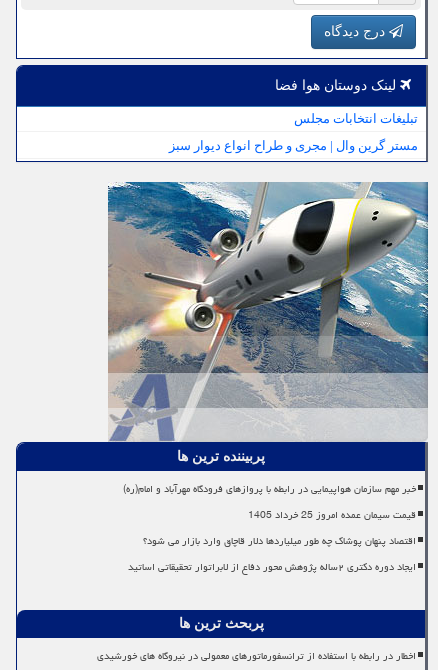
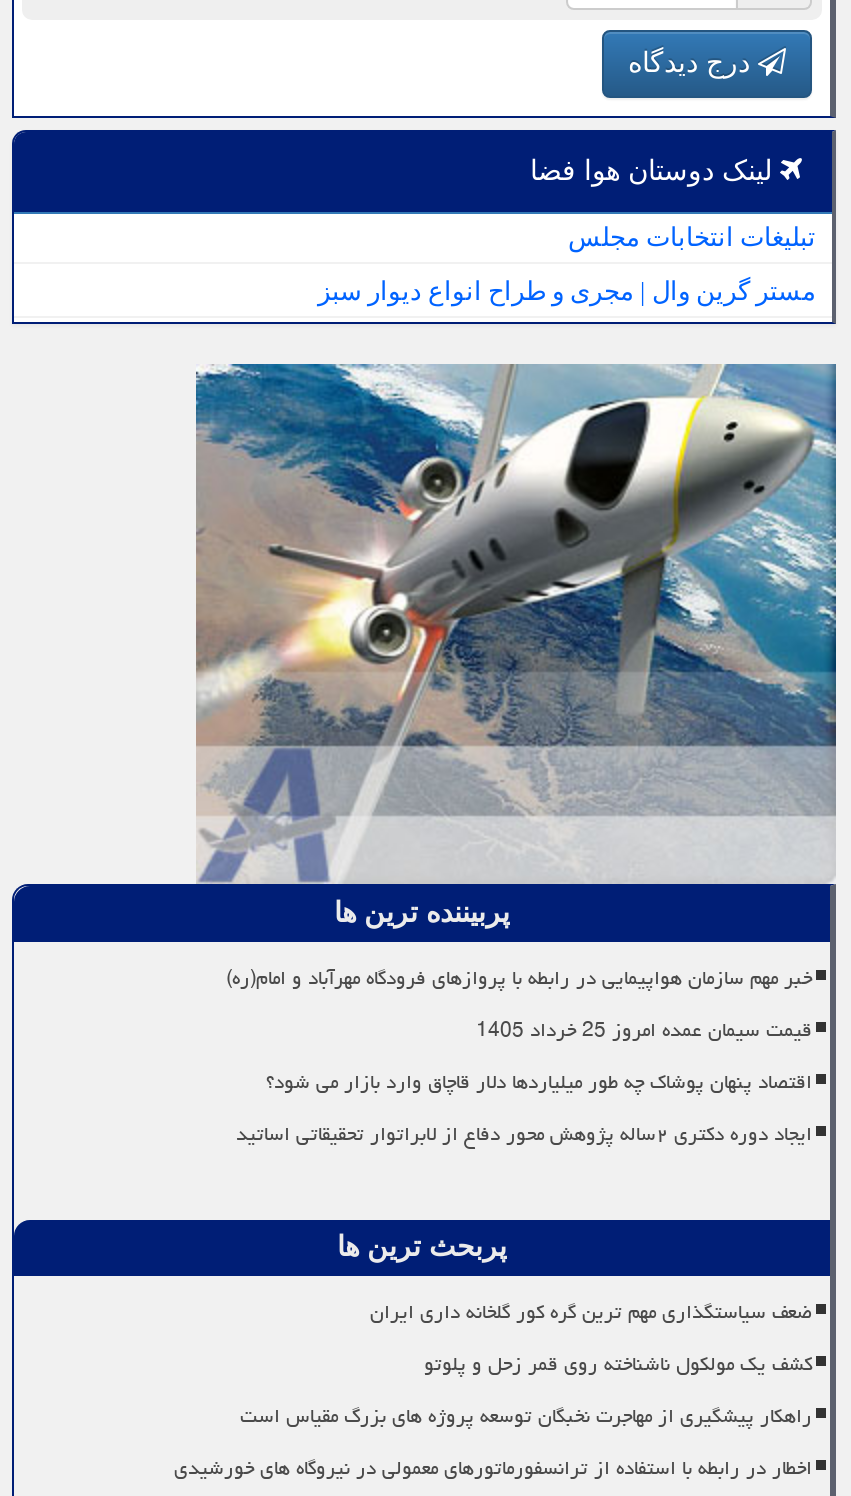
+ ضعف سیاستگذاری مهم ترین گره کور گلخانه داری ایران
+ کشف یک مولکول ناشناخته روی قمر زحل و پلوتو
+ راهکار پیشگیری از مهاجرت نخبگان توسعه پروژه های بزرگ مقیاس است
